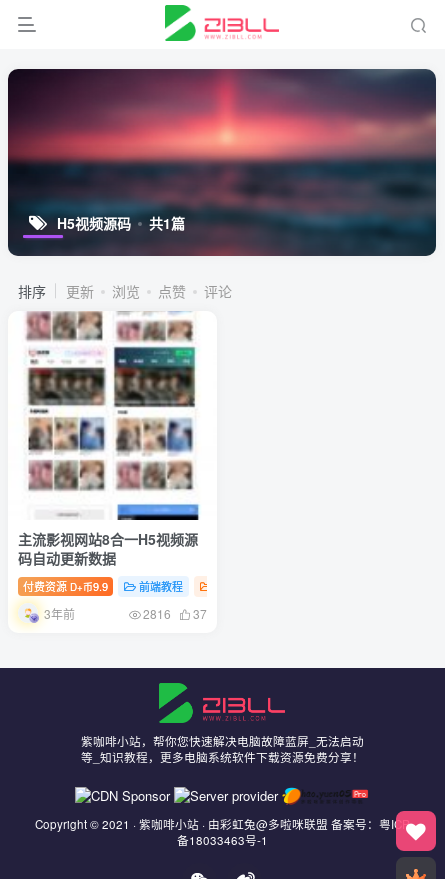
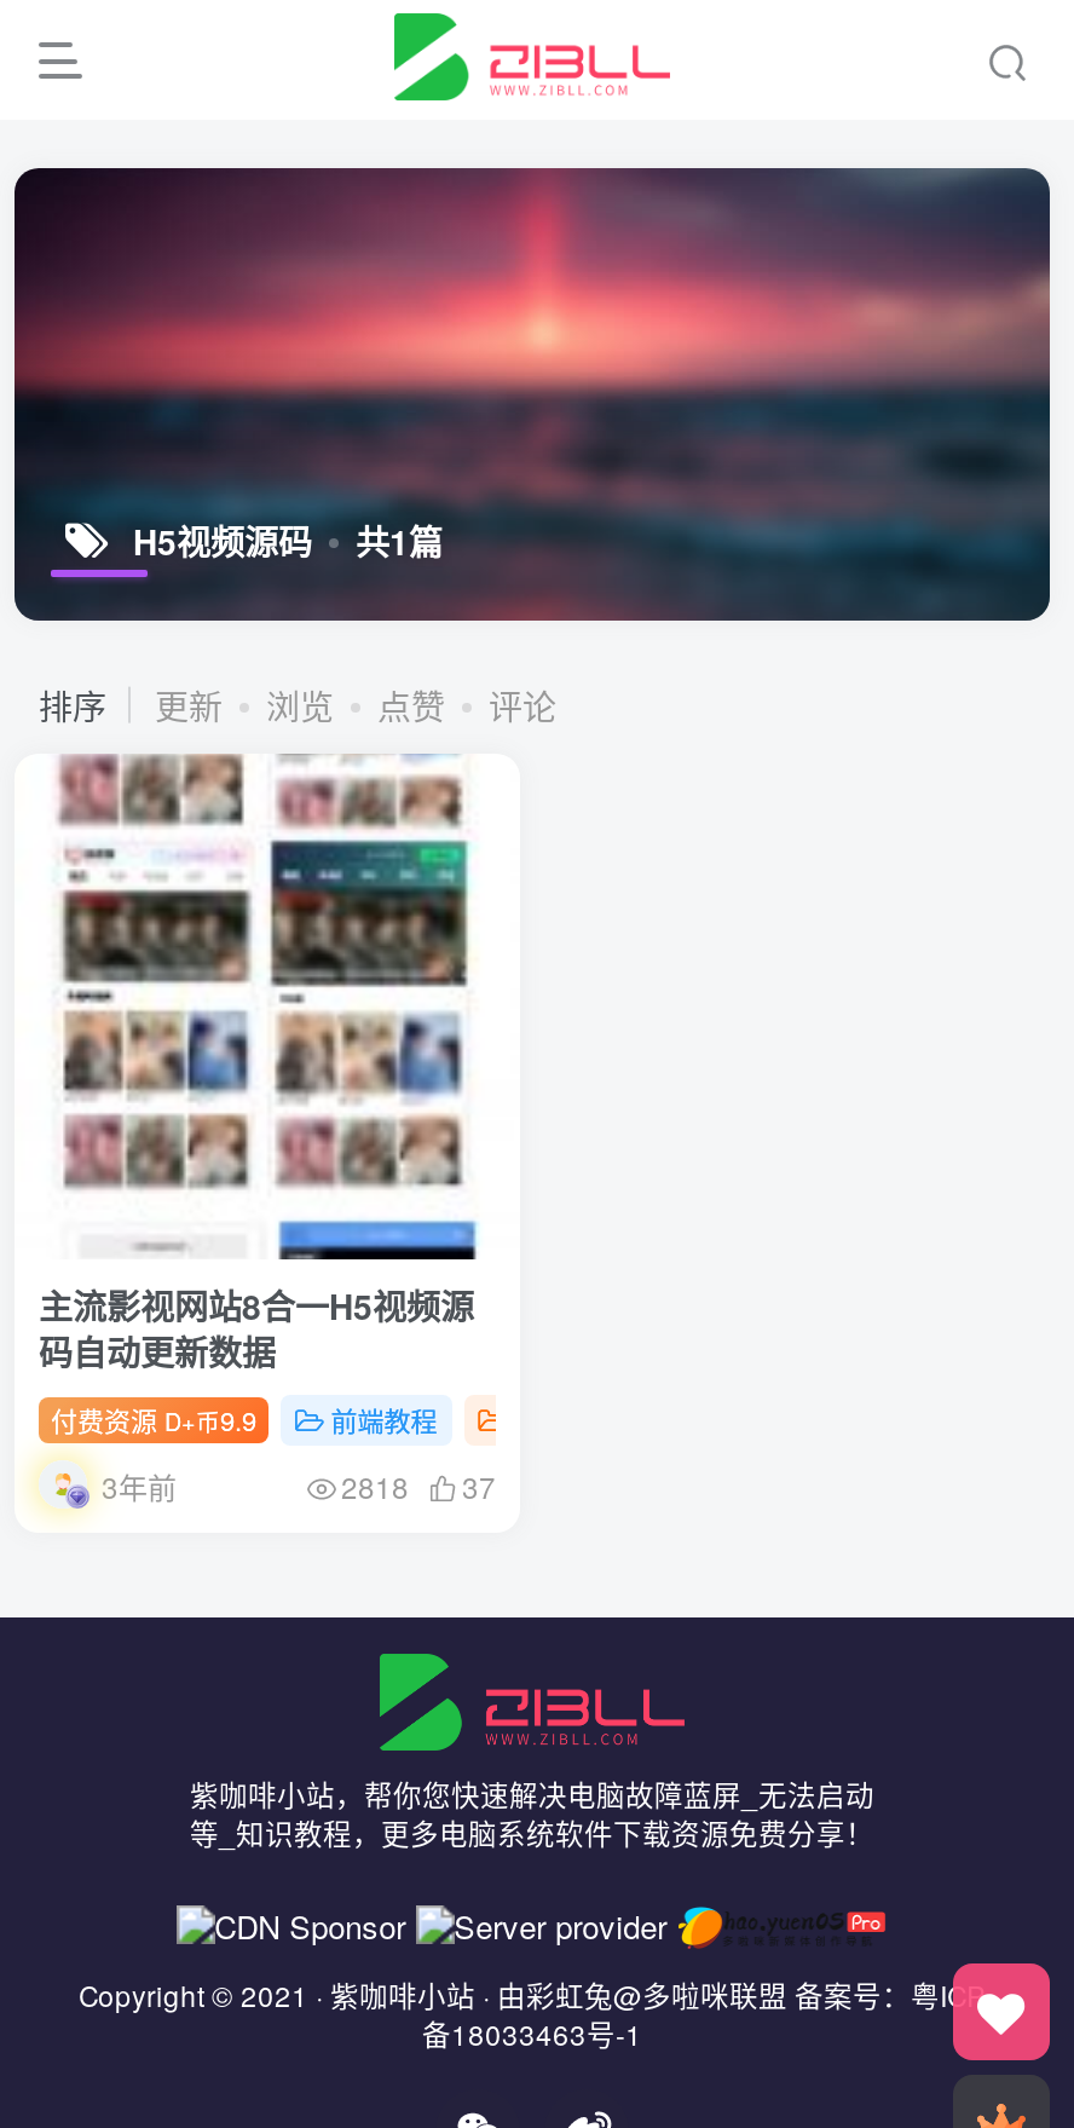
- 2816 37
+ 2818 37
